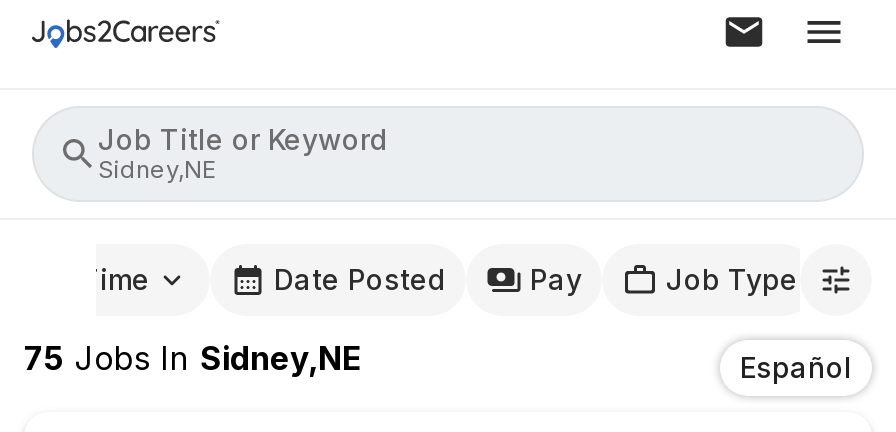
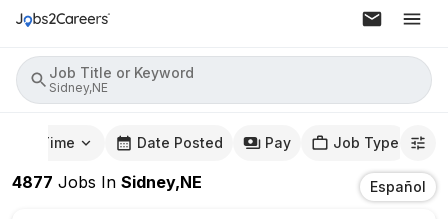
- 75 Jobs In Sidney,NE
+ 4877 Jobs In Sidney,NE
